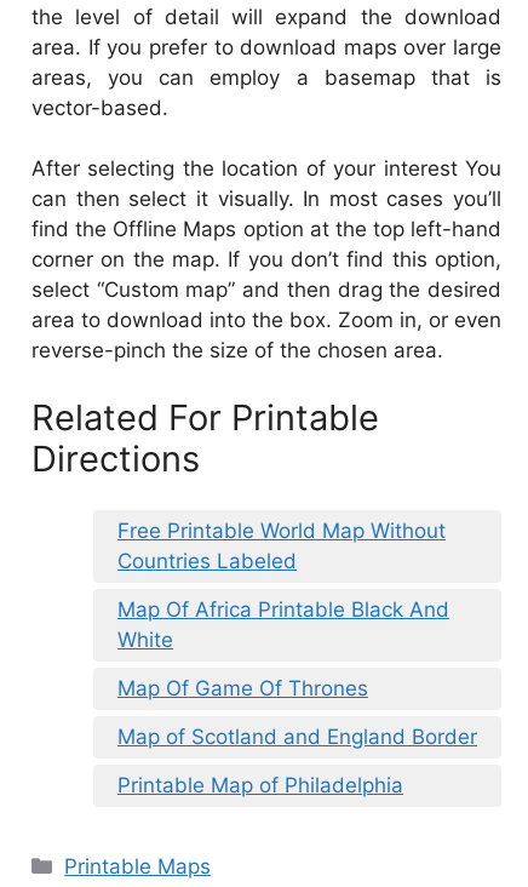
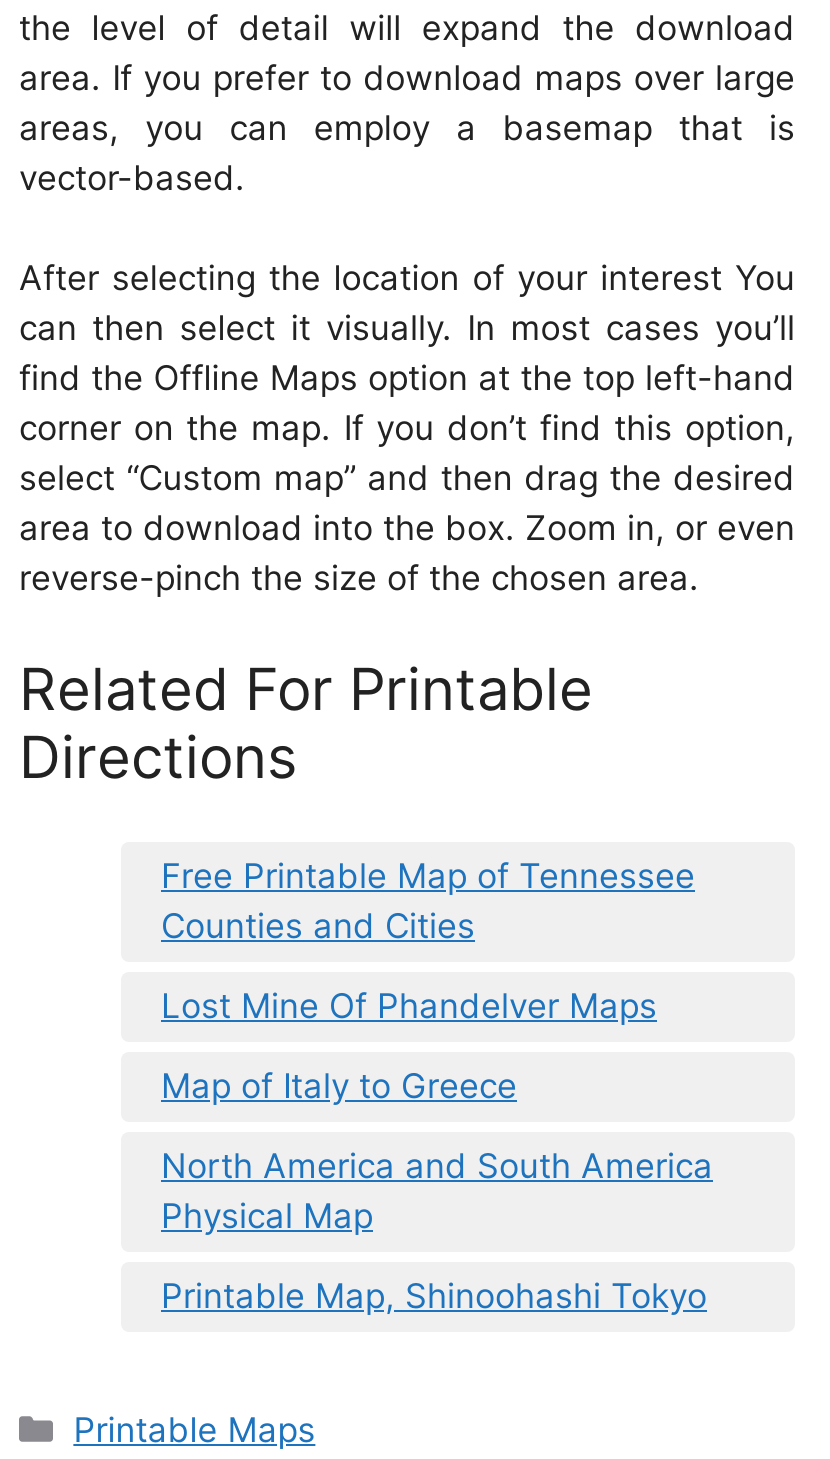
- Free Printable World Map Without
- Countries Labeled
+ Free Printable Map of Tennessee
+ Counties and Cities

- Map Of Africa Printable Black And
- White
+ Lost Mine Of Phandelver Maps

- Map Of Game Of Thrones
+ Map of Italy to Greece

- Map of Scotland and England Border
+ North America and South America
+ Physical Map

- Printable Map of Philadelphia
+ Printable Map, Shinoohashi Tokyo
